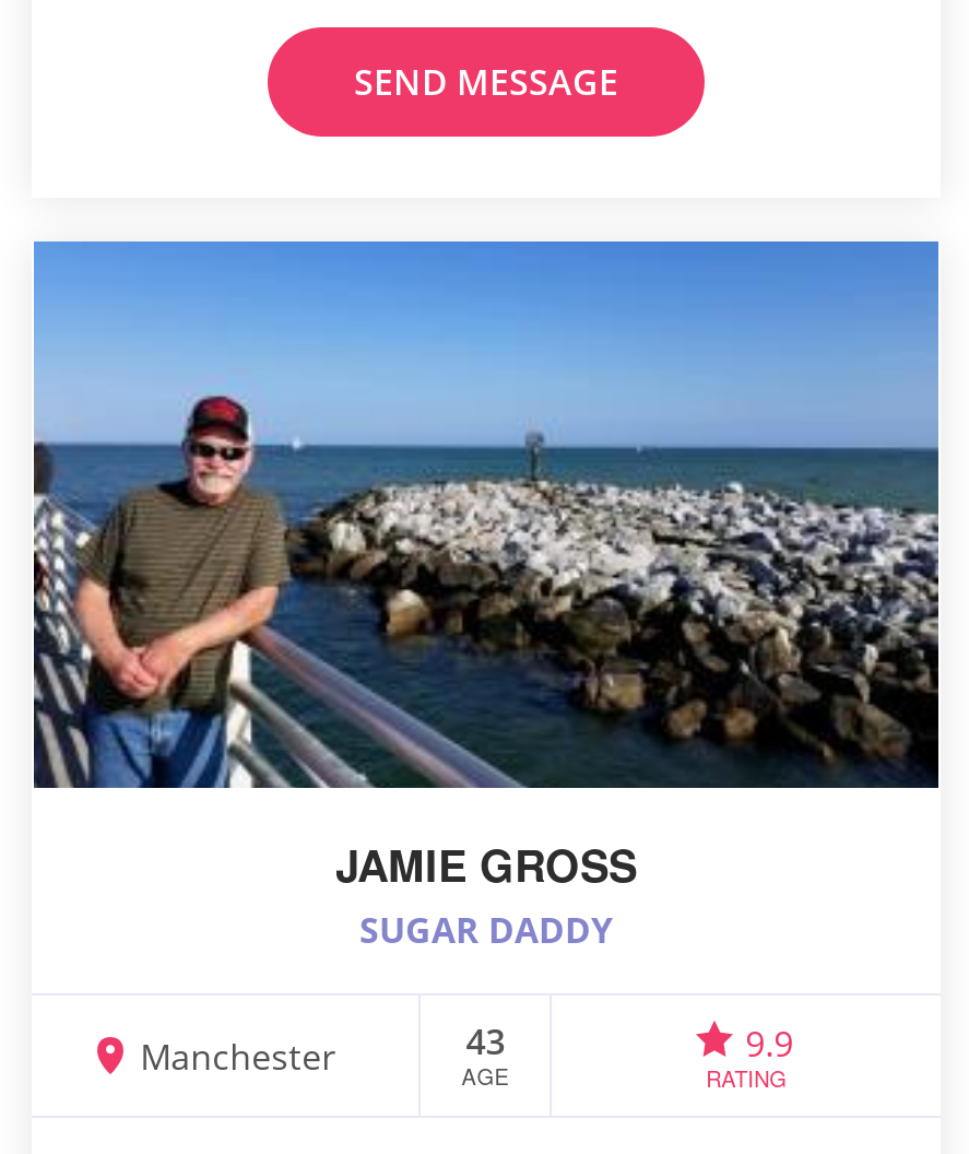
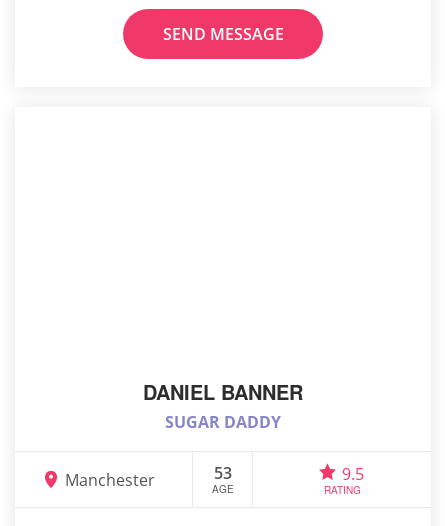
- [image]

- JAMIE GROSS
+ DANIEL BANNER

- 43
+ 53

- 9.9
+ 9.5
